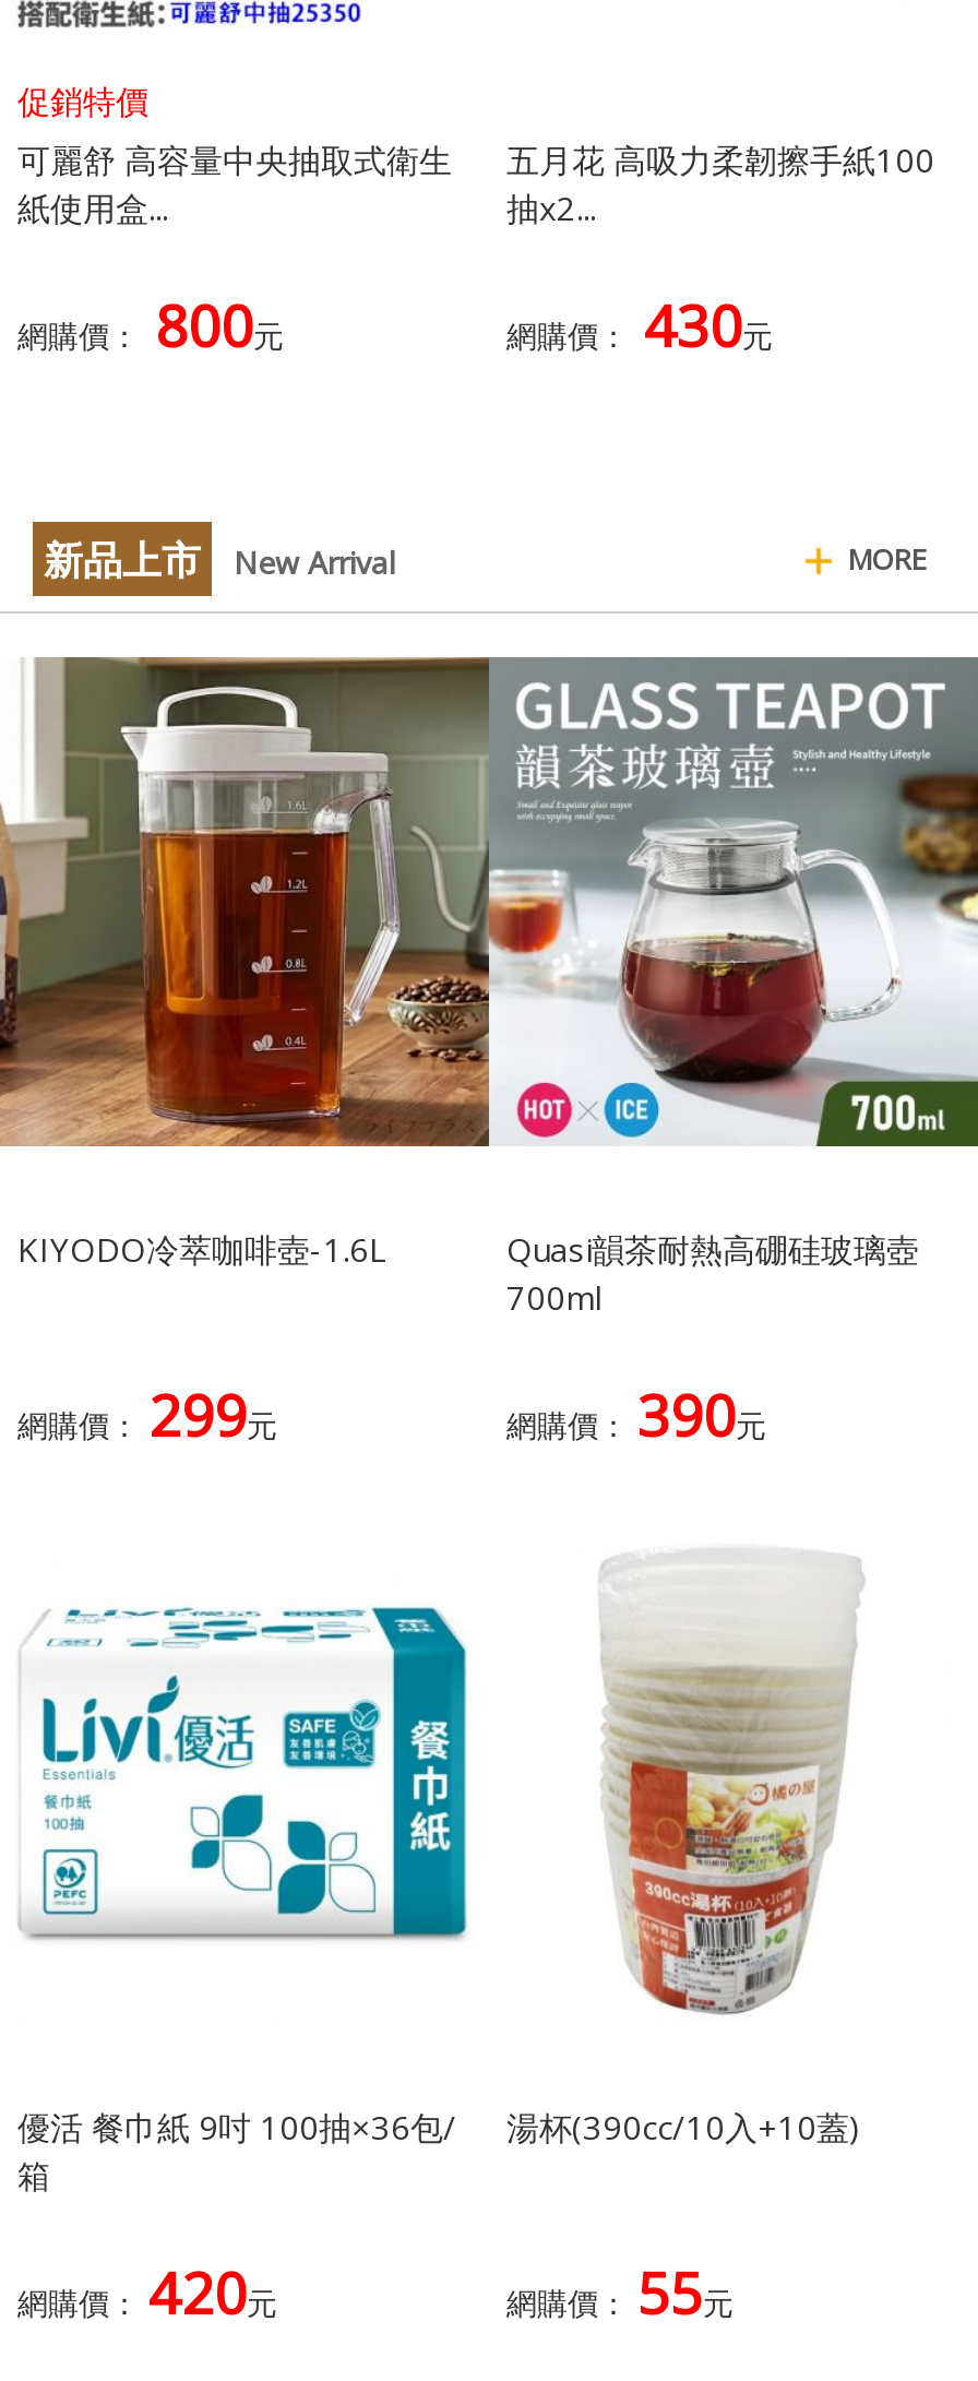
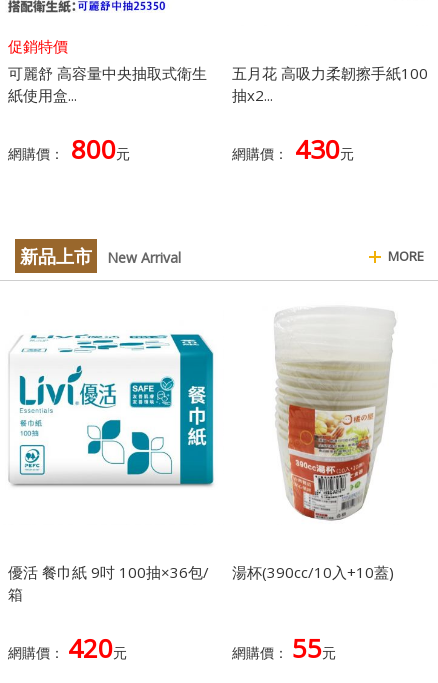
- [image]
- KIYODO冷萃咖啡壺-1.6L
- 網購價：299元

- Quasi韻茶耐熱高硼硅玻璃壺
- 700ml
- 網購價：390元
